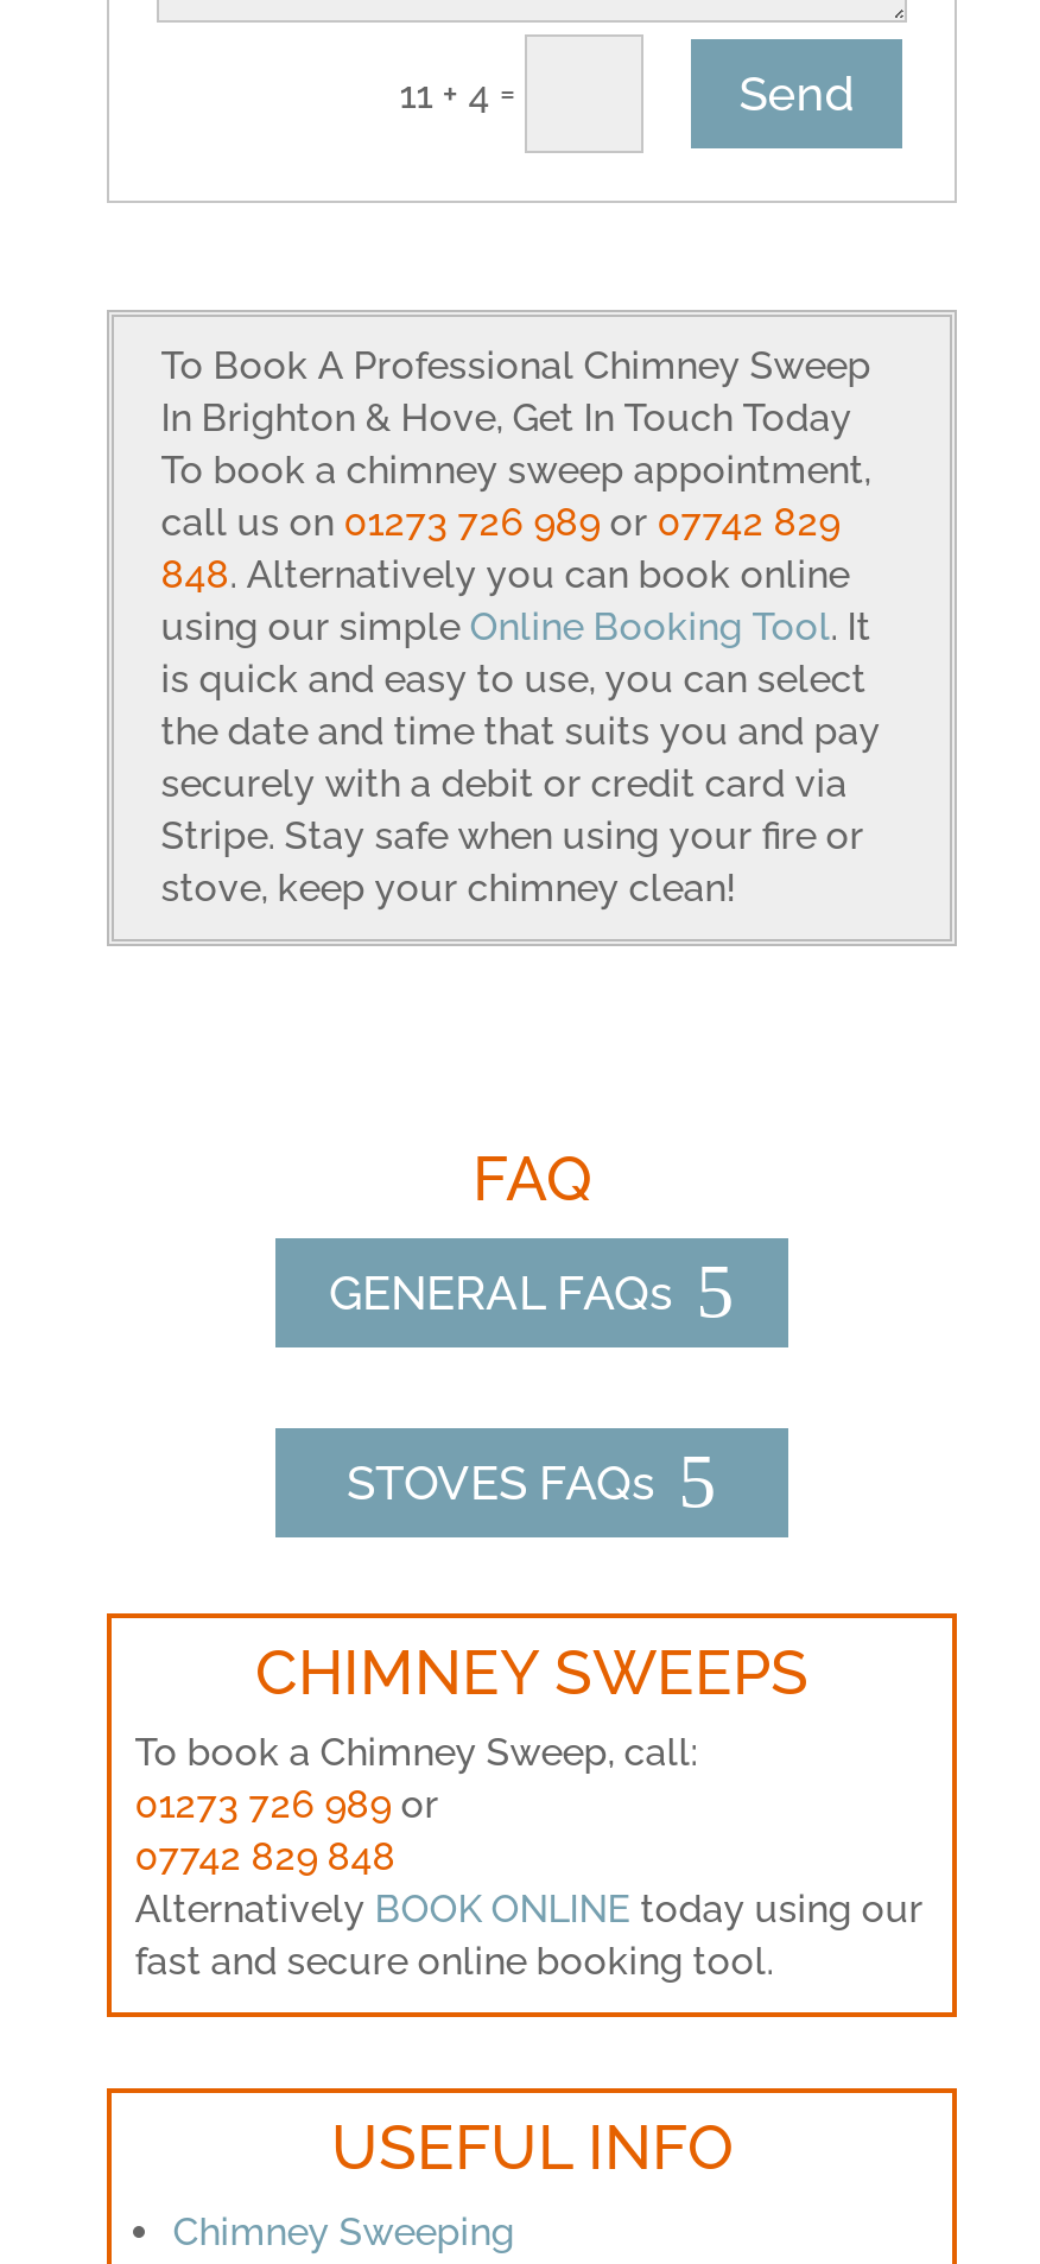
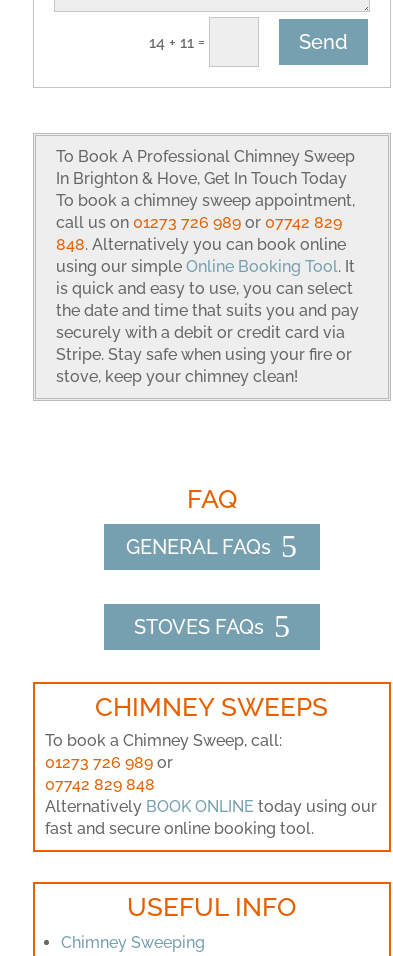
- 11 + 4 =
+ 14 + 11 =
